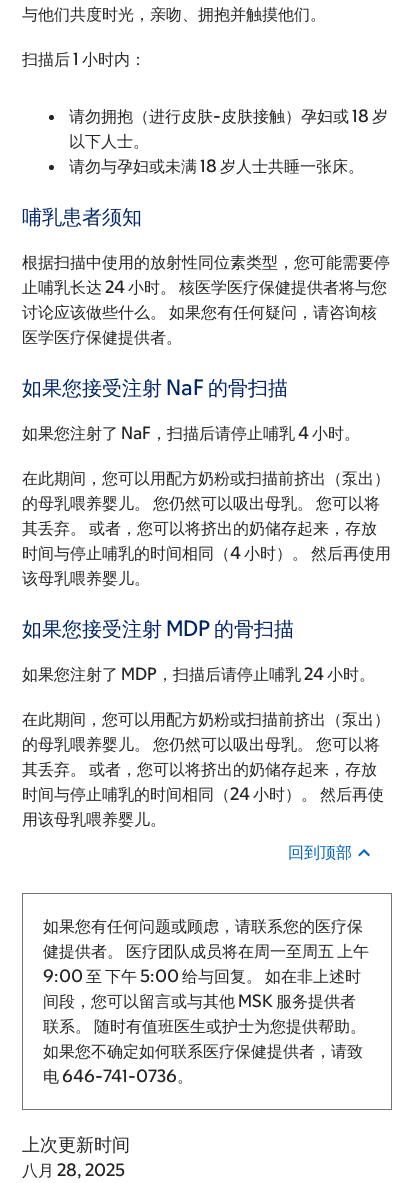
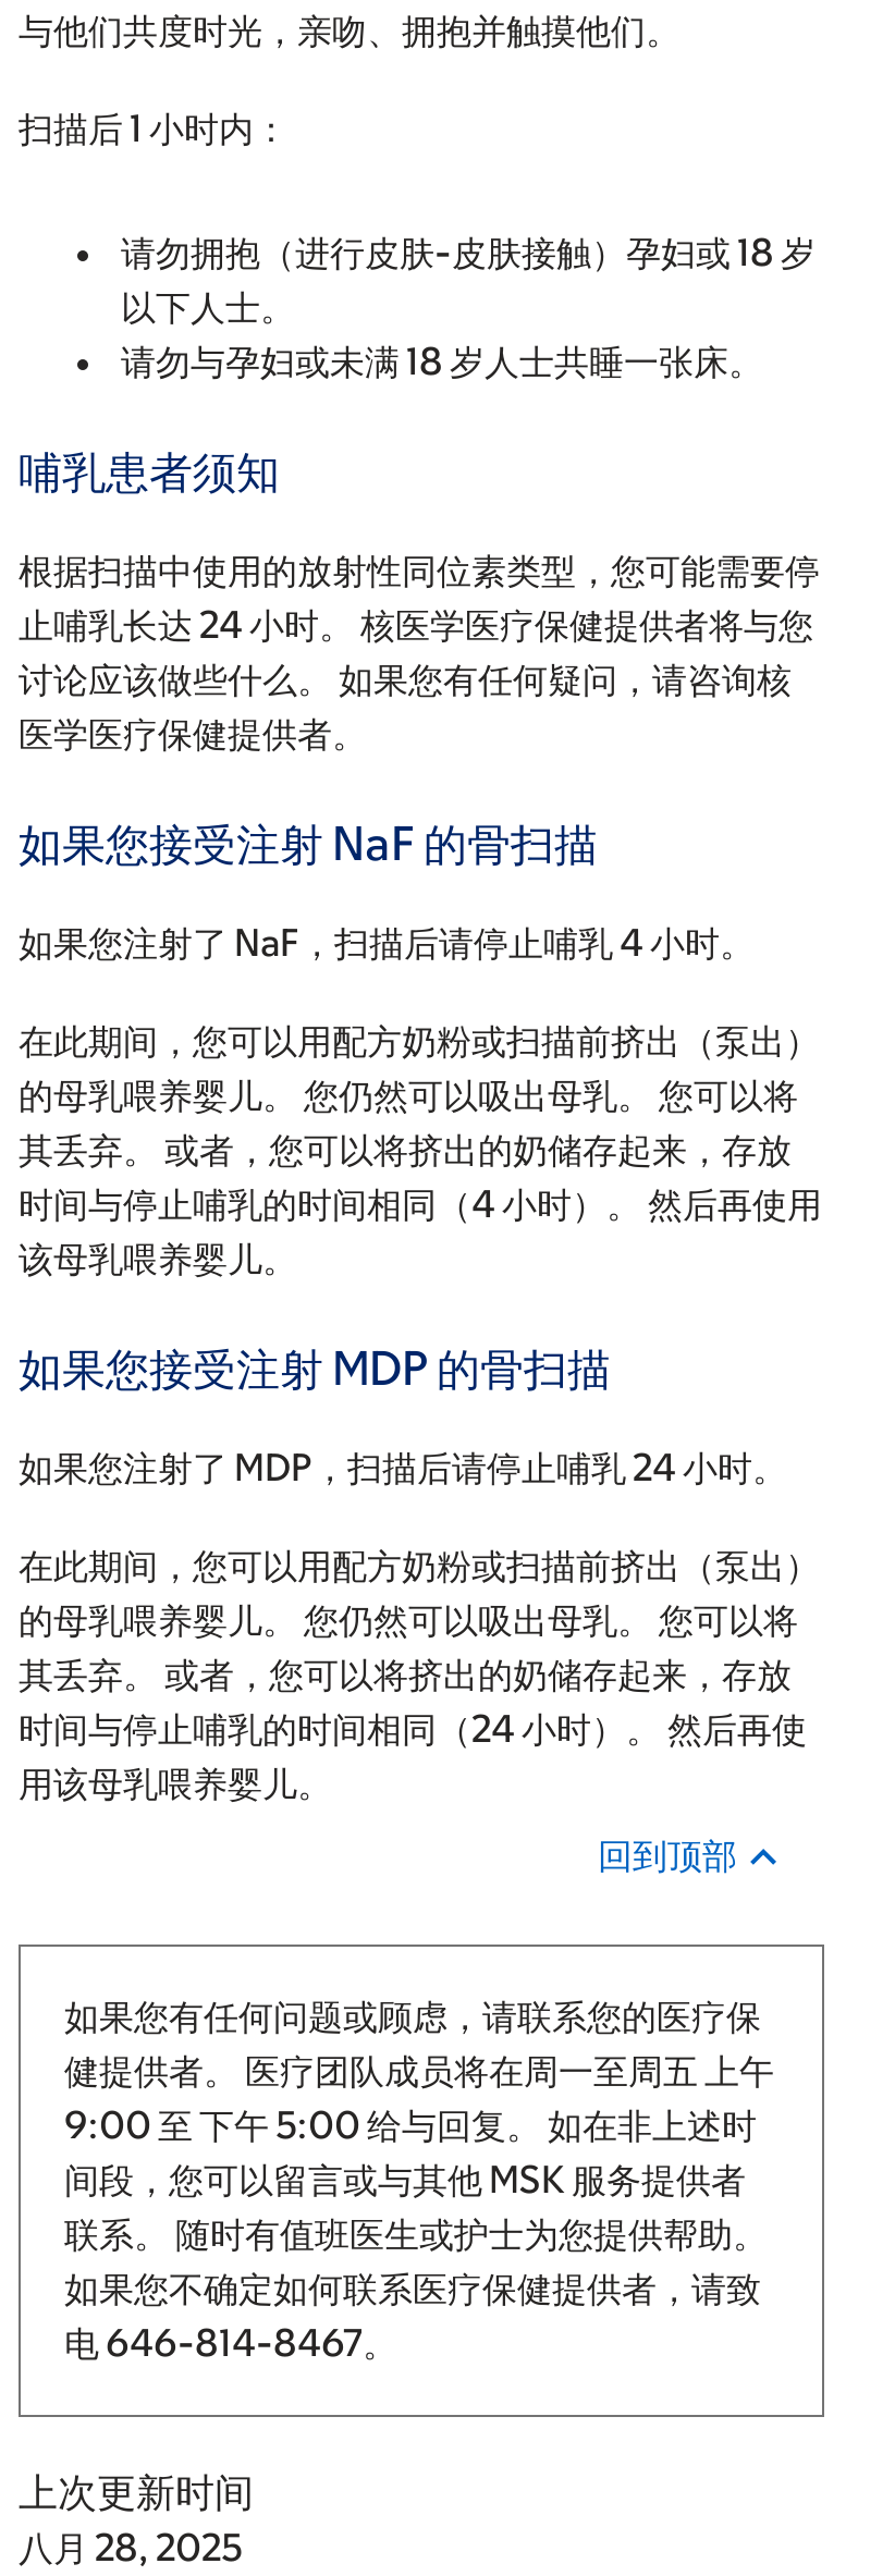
- 电646-741-0736。
+ 电646-814-8467。
